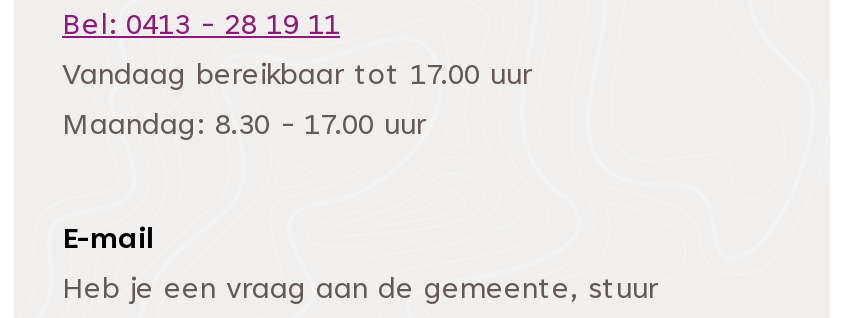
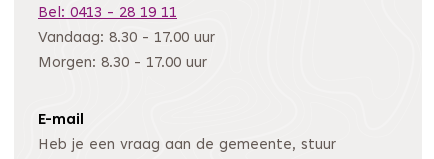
- Vandaag bereikbaar tot 17.00 uur
+ Vandaag: 8.30 - 17.00 uur

- Maandag: 8.30 - 17.00 uur
+ Morgen: 8.30 - 17.00 uur
